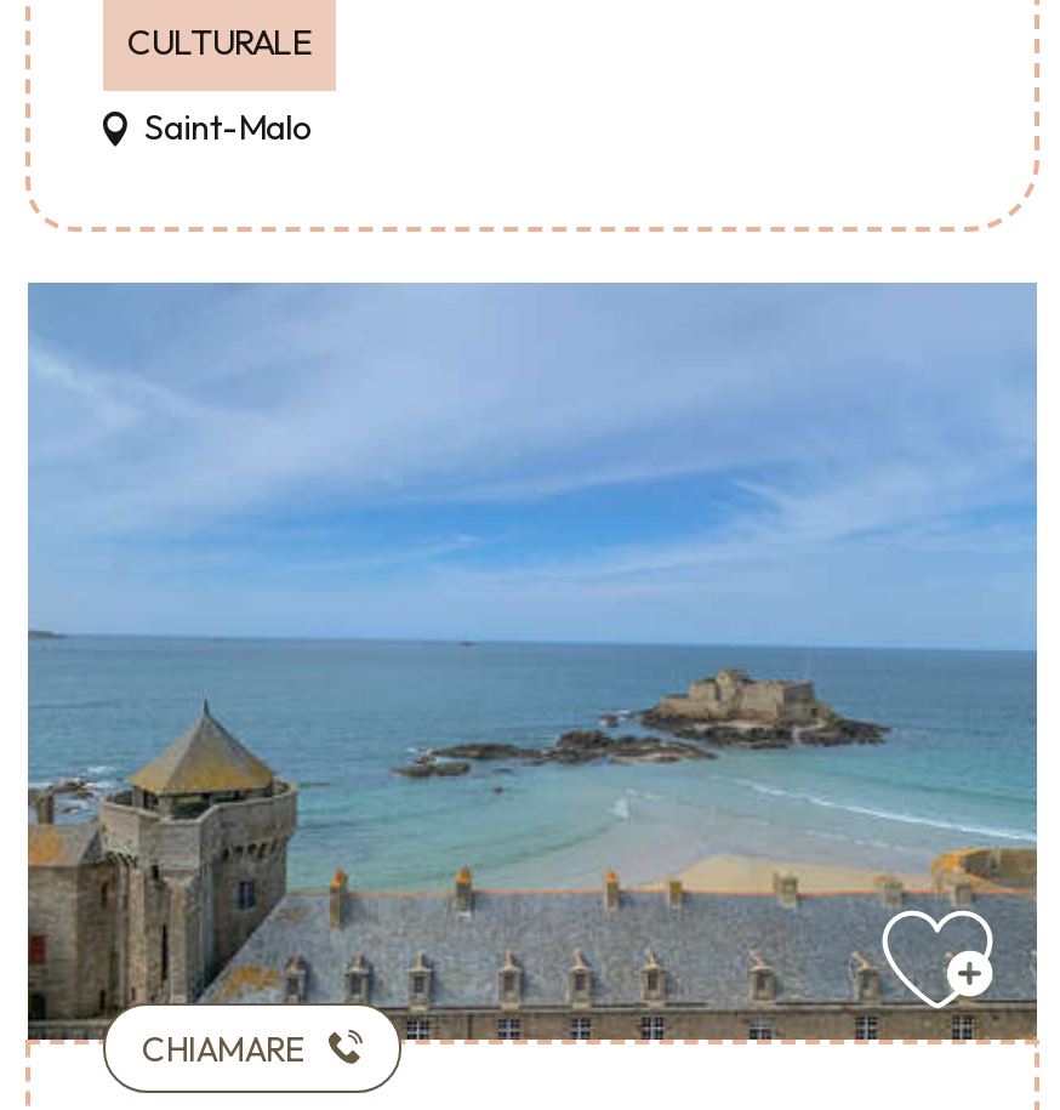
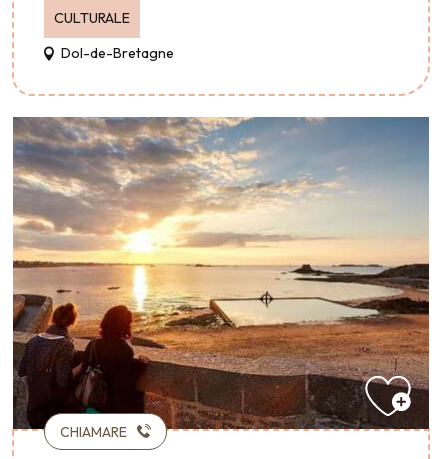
- Saint-Malo
+ Dol-de-Bretagne

- [image]
+ [image]
